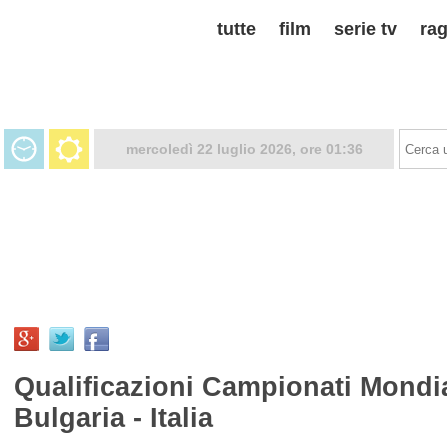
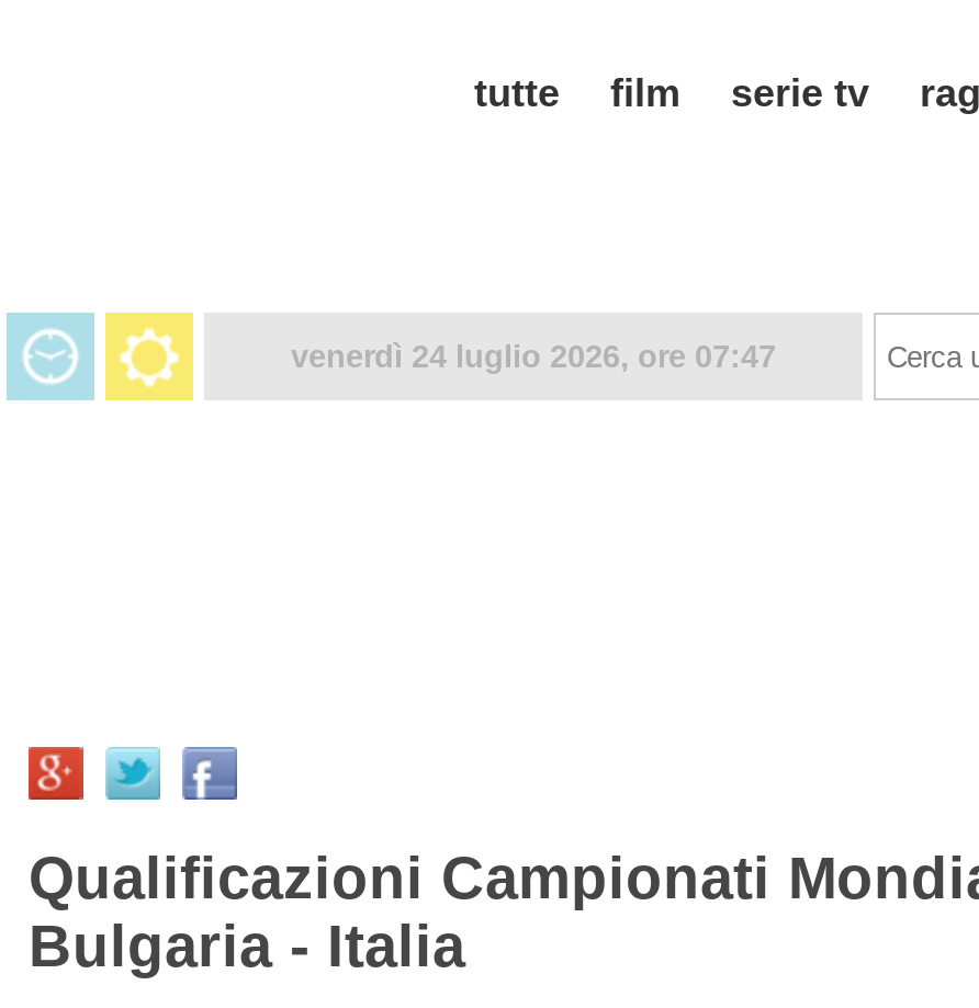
- mercoledì 22 luglio 2026, ore 01:36
+ venerdì 24 luglio 2026, ore 07:47
